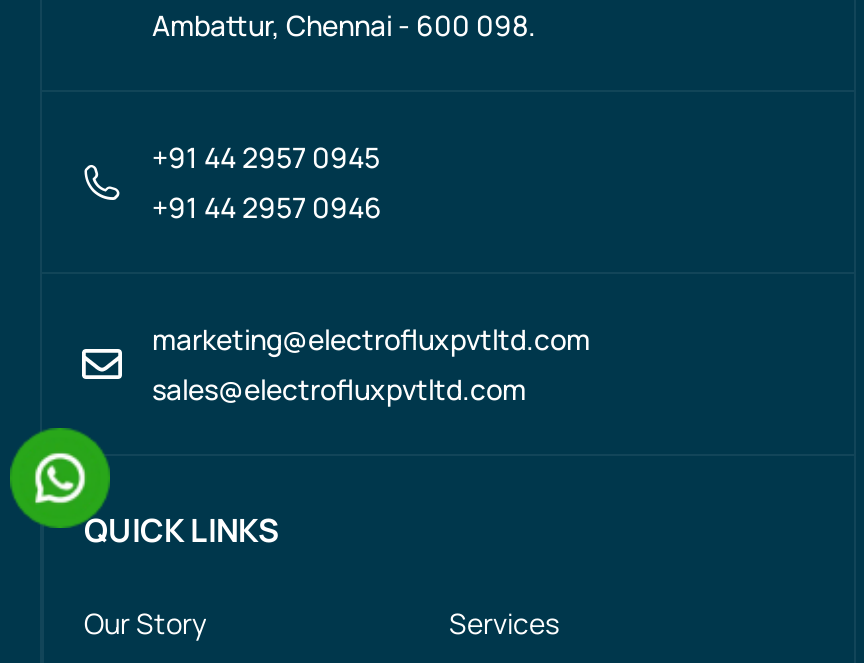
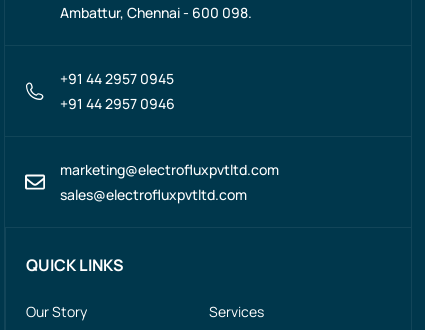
- [image]
